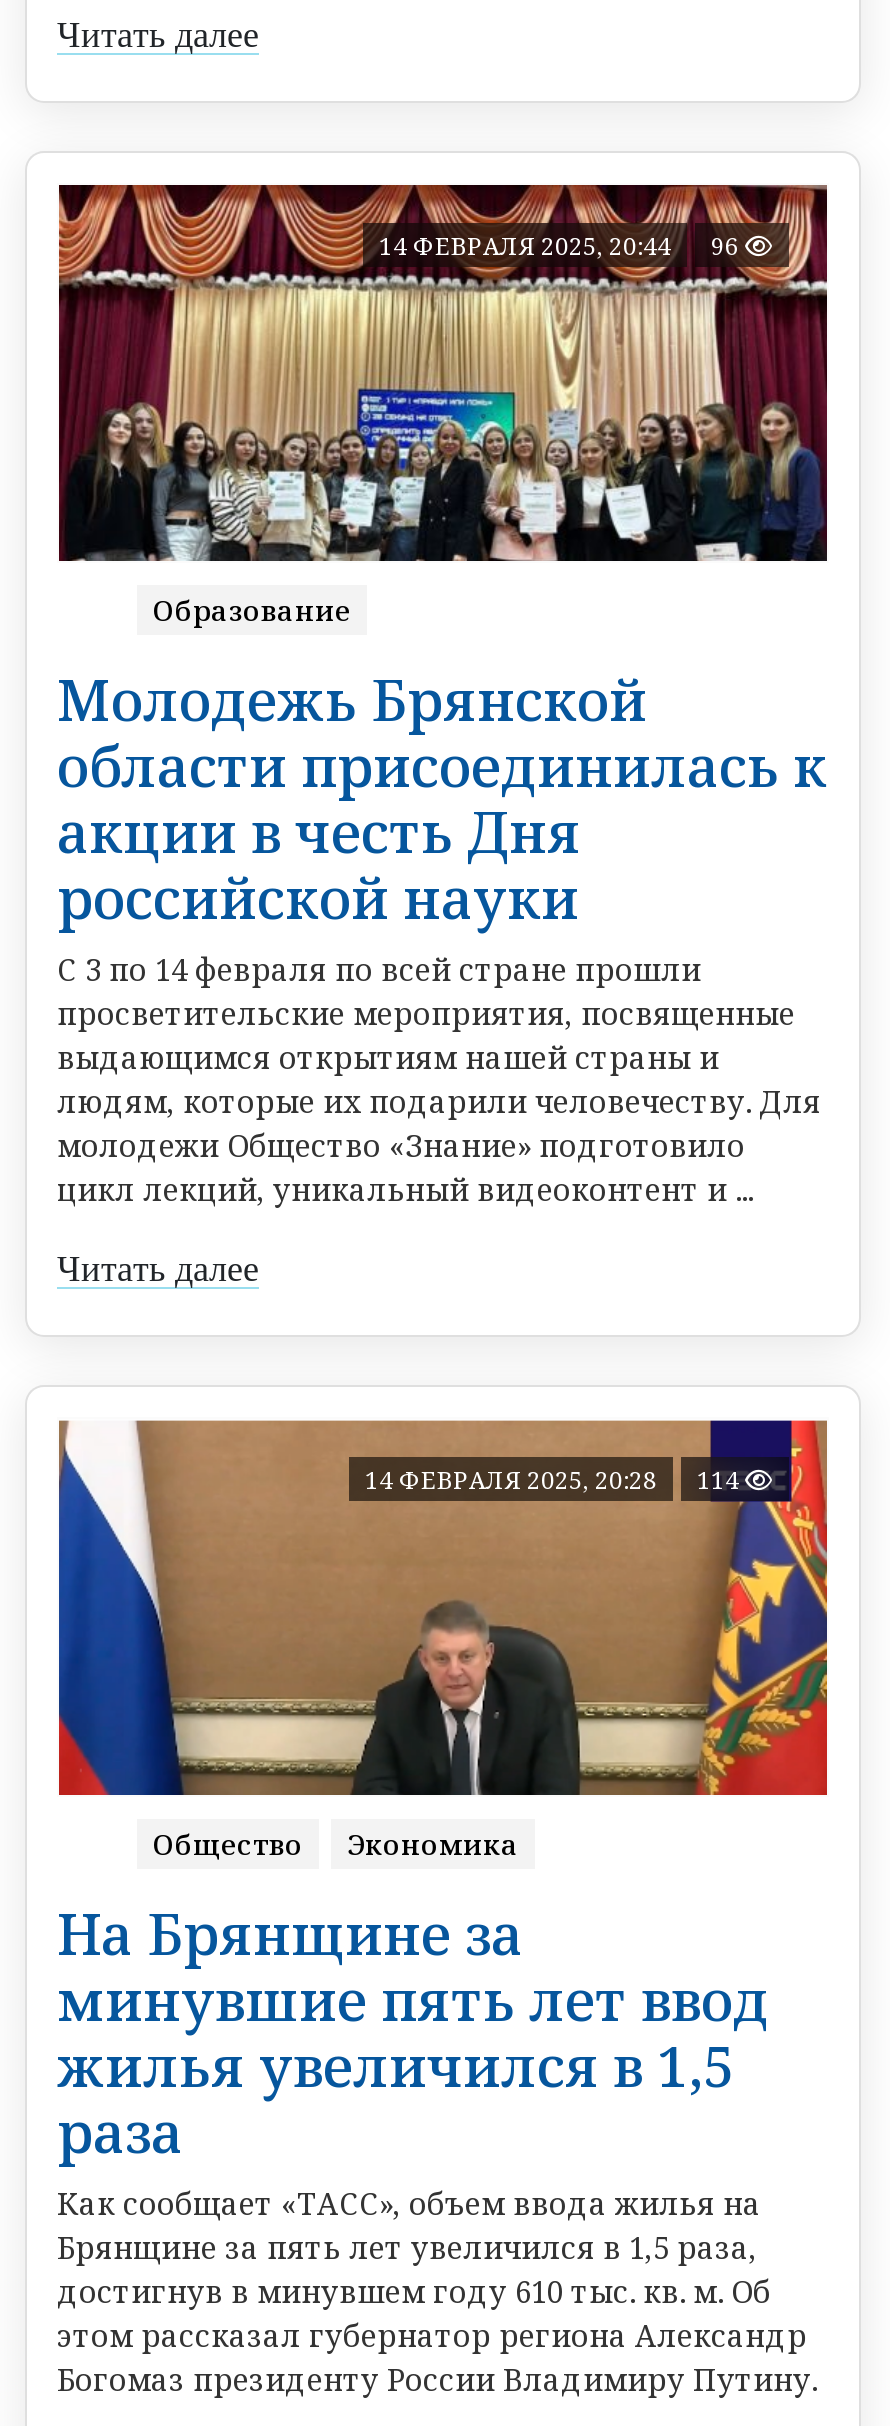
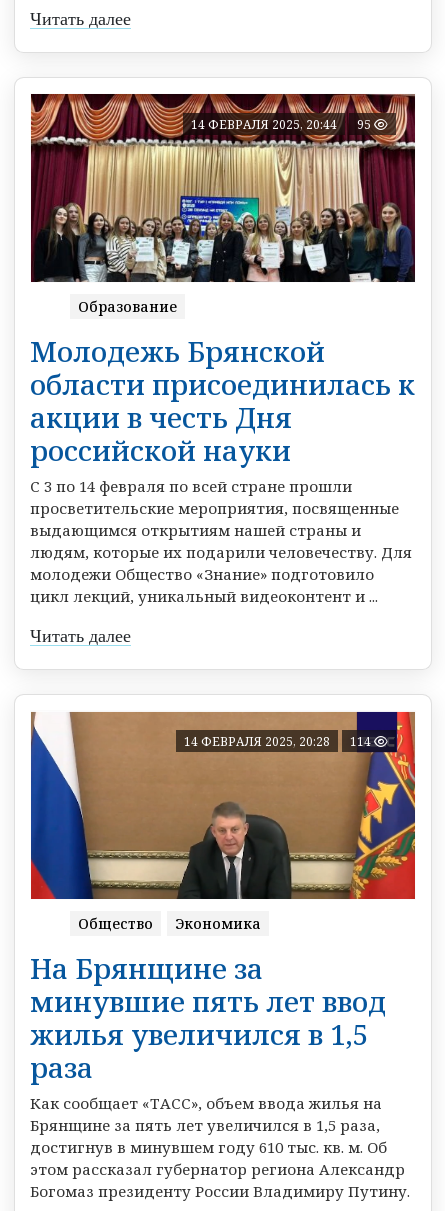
- 14 ФЕВРАЛЯ 2025, 20:44 96
+ 14 ФЕВРАЛЯ 2025, 20:44 95
